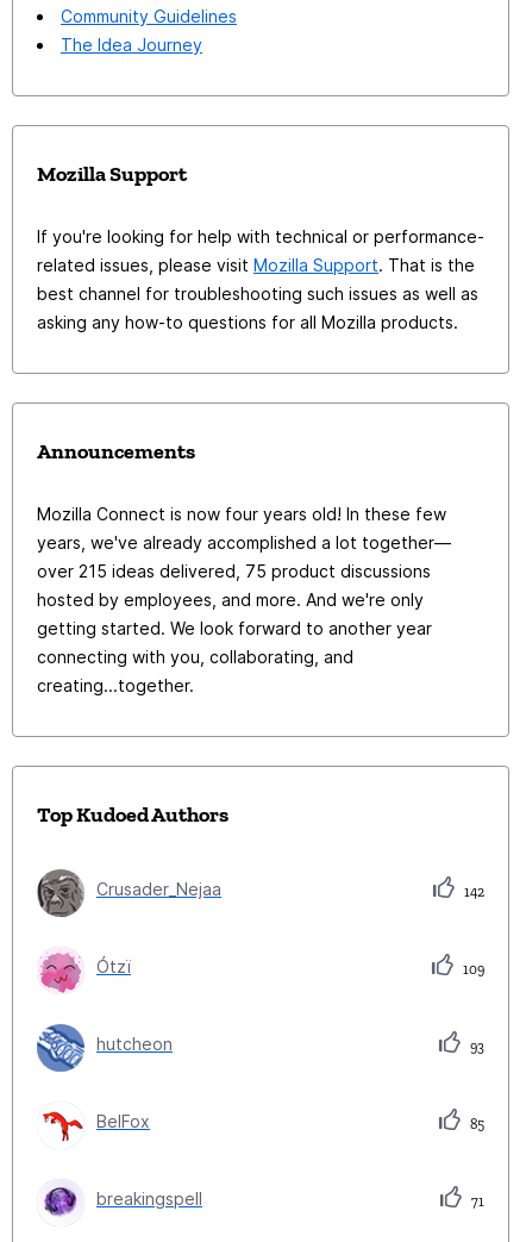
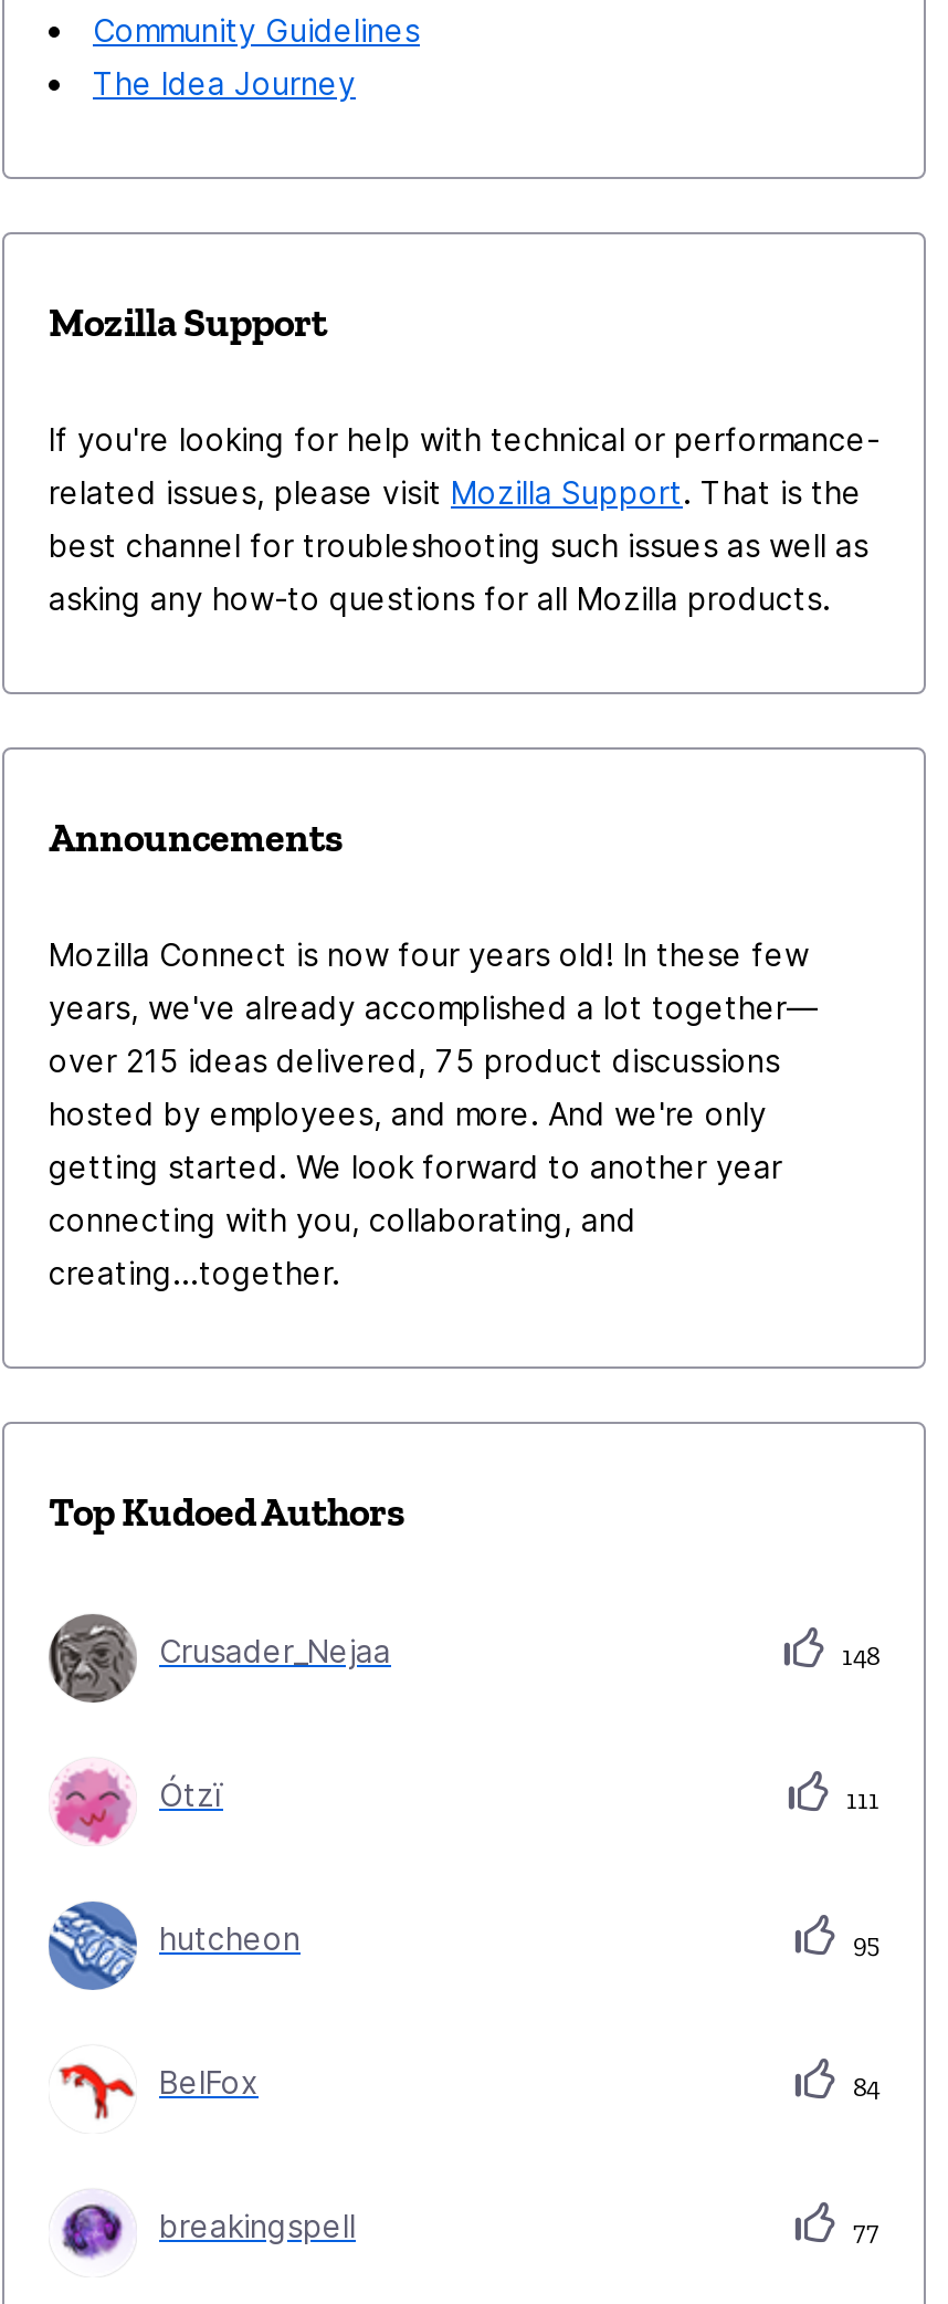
- 142
+ 148

- 109
+ 111

- 93
+ 95

- 85
+ 84

- 71
+ 77
